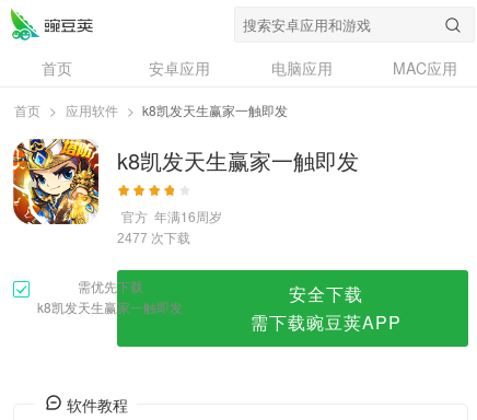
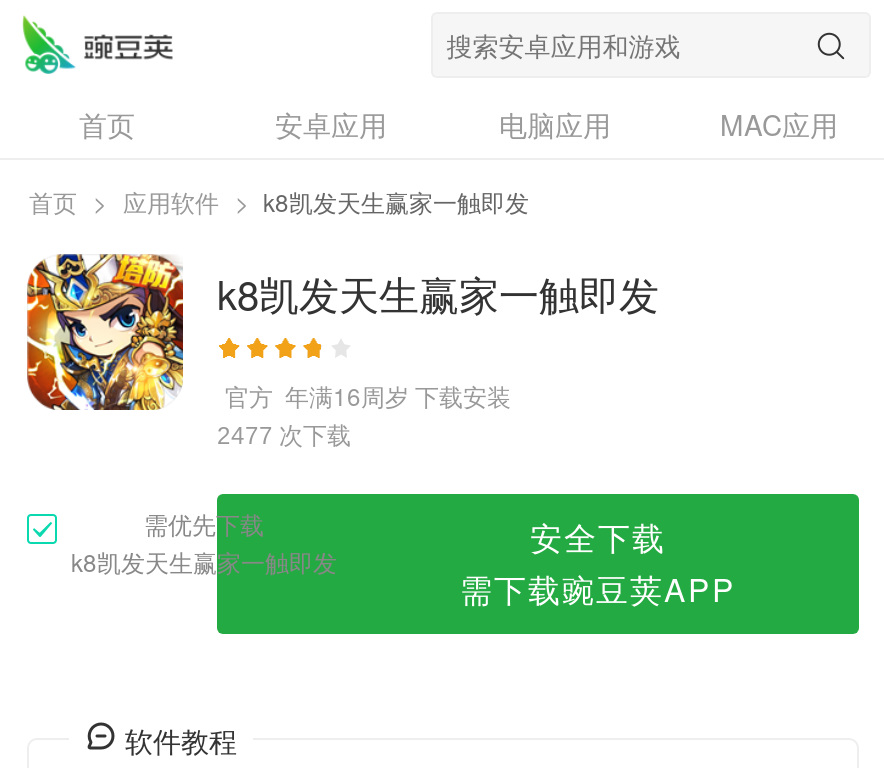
- 官方年满16周岁
+ 官方年满16周岁 下载安装
